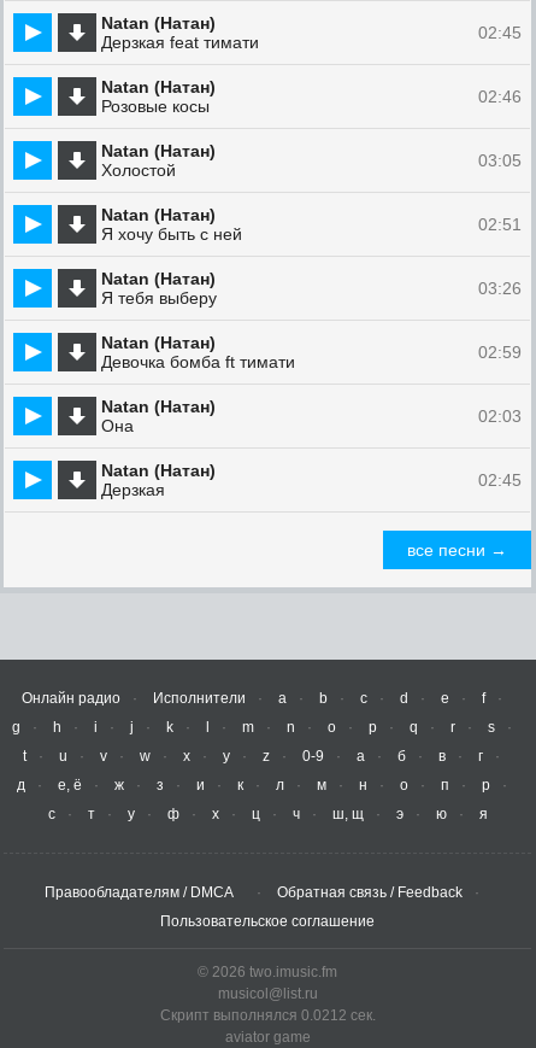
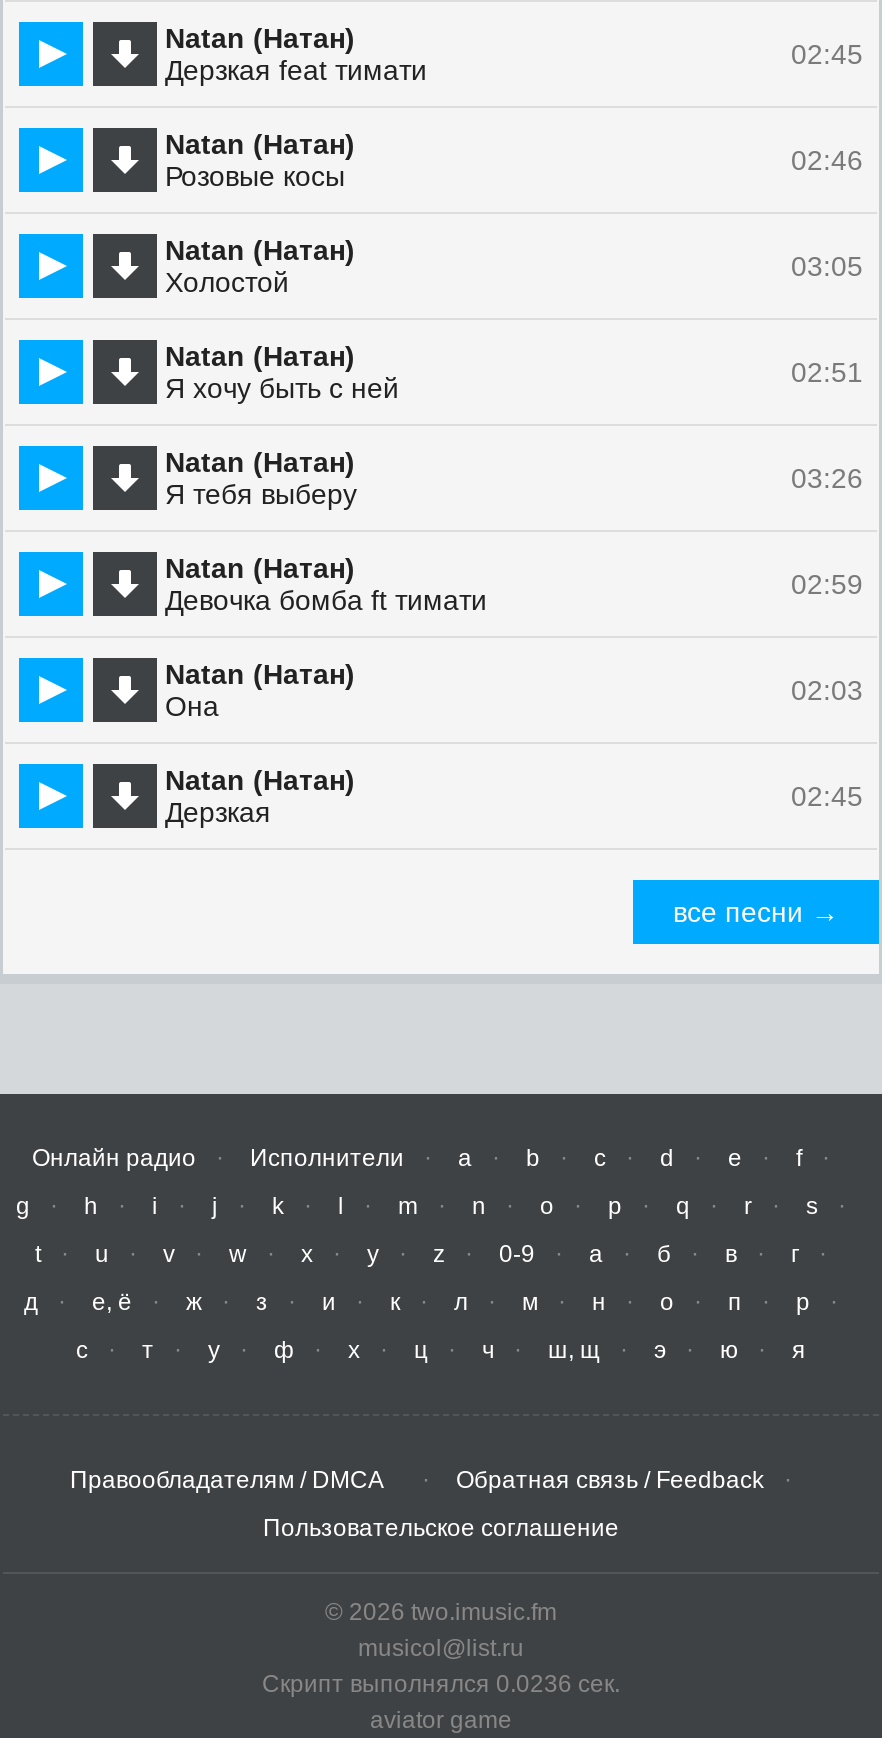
- Скрипт выполнялся 0.0212 сек.
+ Скрипт выполнялся 0.0236 сек.
